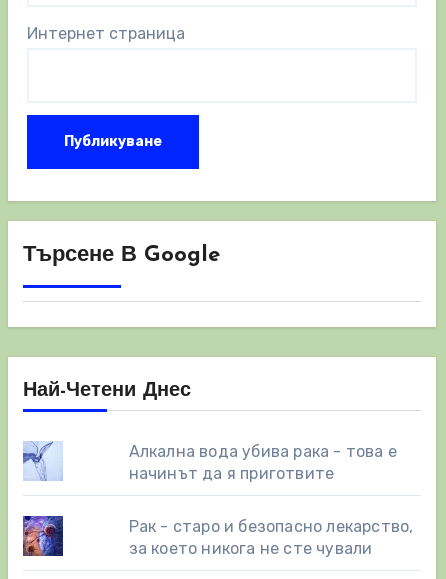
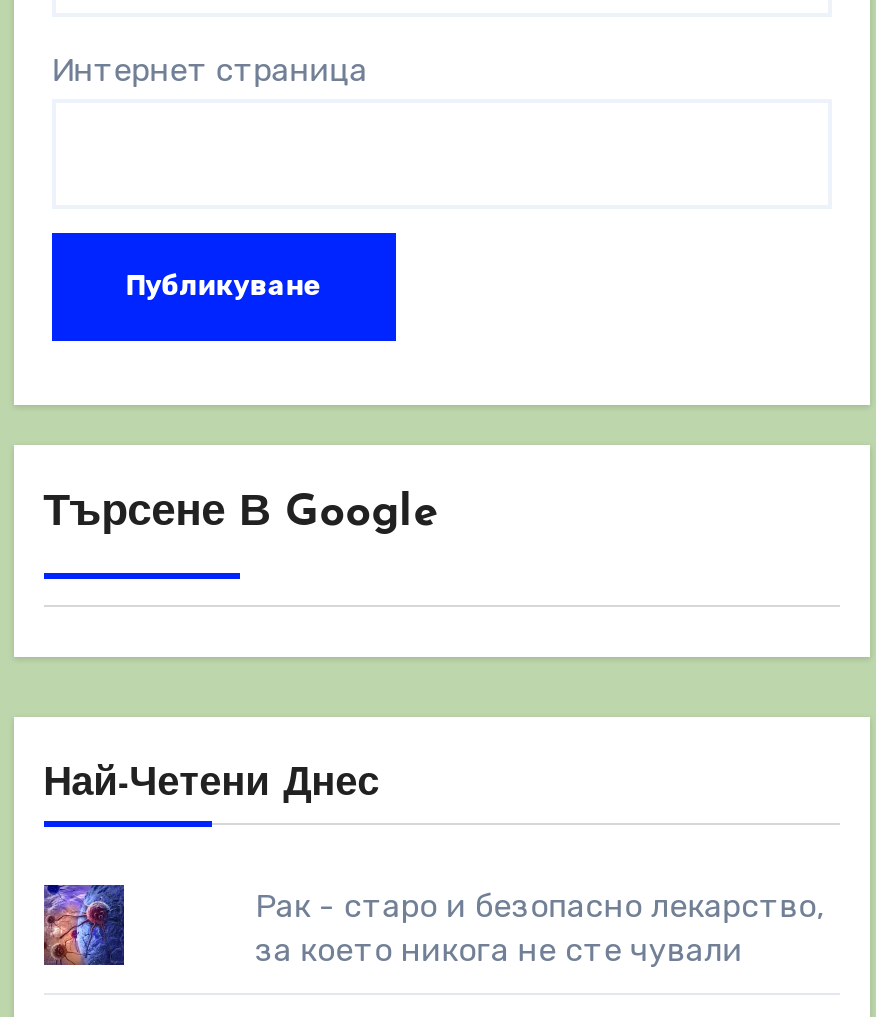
- [image]

- Алкална вода убива рака - това е
- начинът да я приготвите
